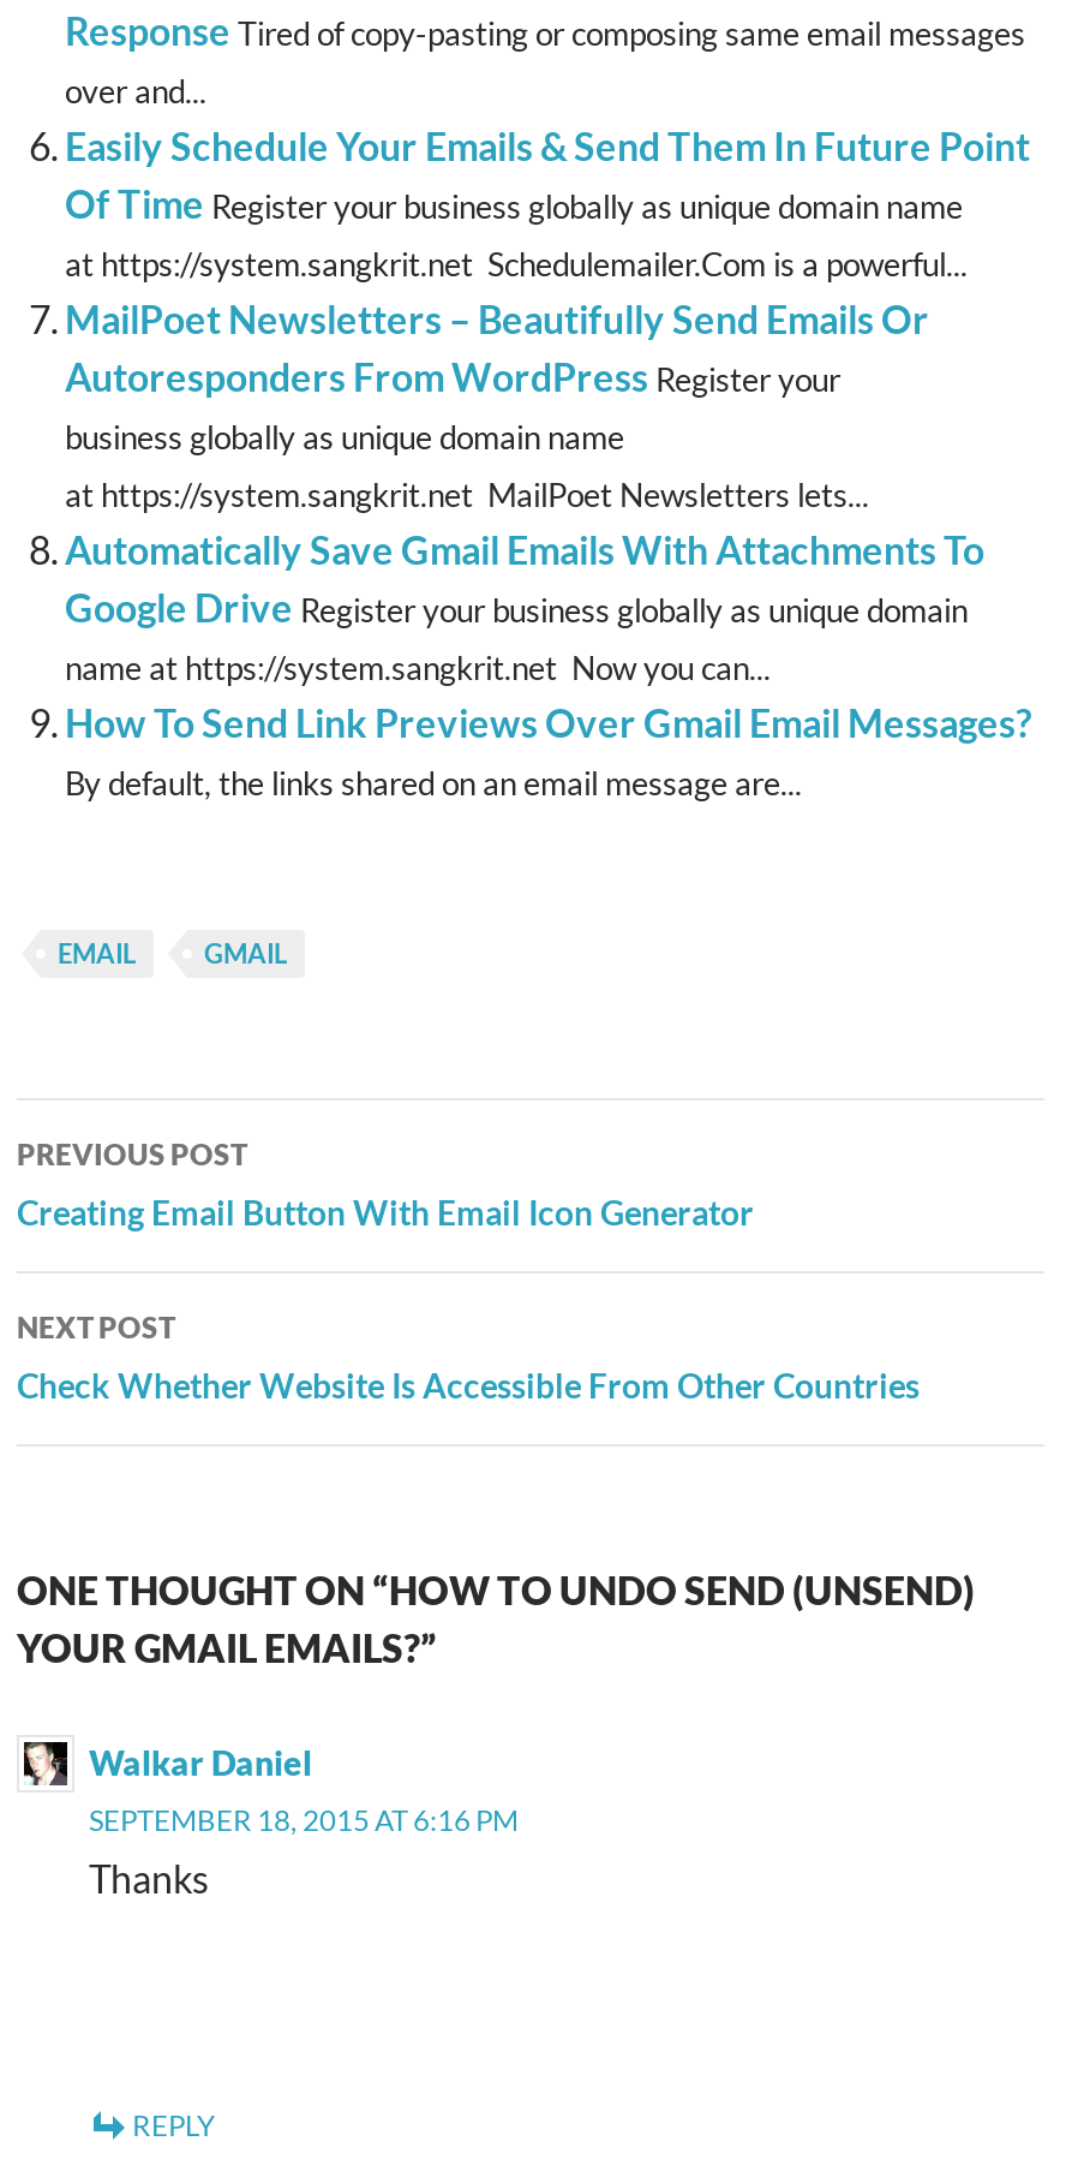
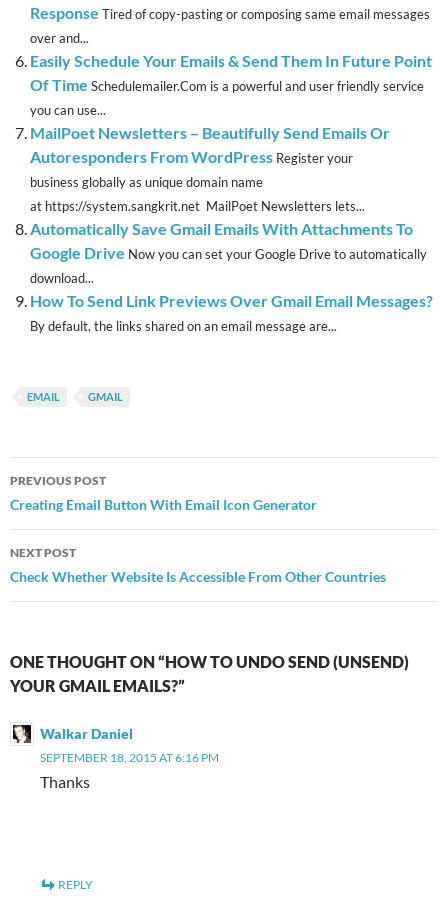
- Of Time Register your business globally as unique domain name
- at https://system.sangkrit.net Schedulemailer.Com is a powerful...
+ Of Time Schedulemailer.Com is a powerful and user friendly service
+ you can use...

- Google Drive Register your business globally as unique domain
- name at https://system.sangkrit.net Now you can...
+ Google Drive Now you can set your Google Drive to automatically
+ download...
